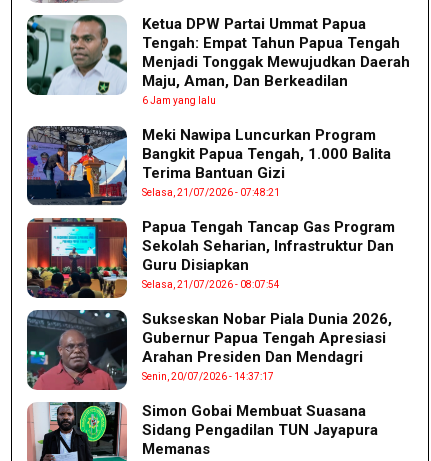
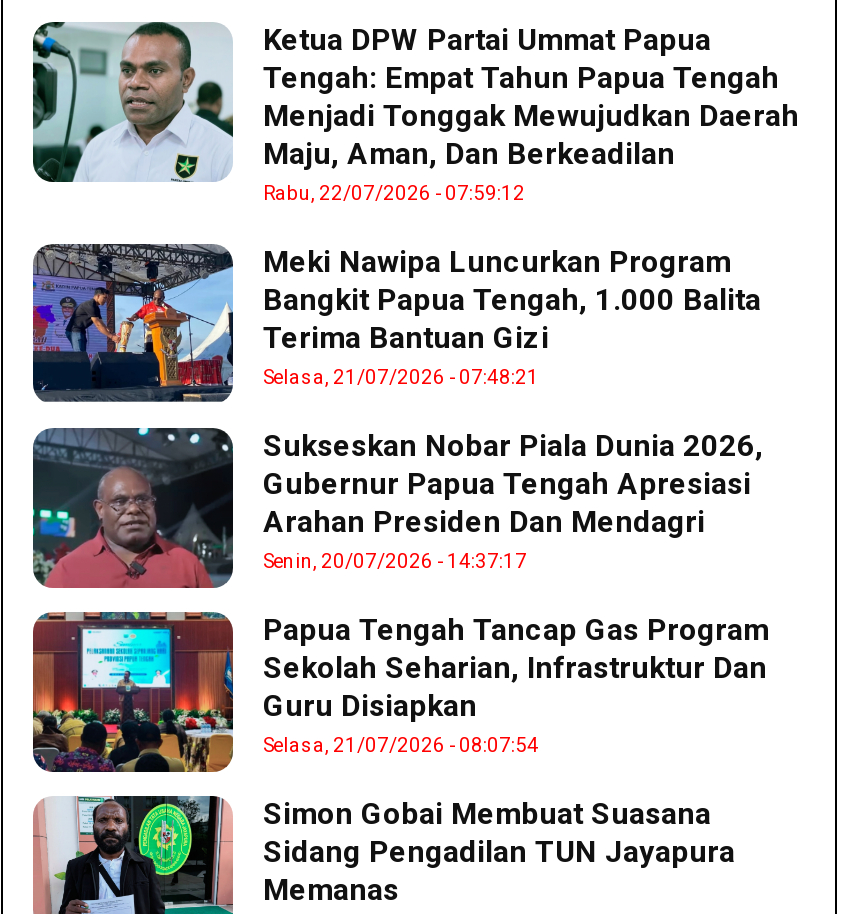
- 6 Jam yang lalu
+ Rabu, 22/07/2026 - 07:59:12

moved down: [image] | Papua Tengah Tancap Gas Program | Sekolah Seharian, Infrastruktur Dan | Guru Disiapkan | Selasa, 21/07/2026 - 08:07:54

moved up: [image] | Sukseskan Nobar Piala Dunia 2026, | Gubernur Papua Tengah Apresiasi | Arahan Presiden Dan Mendagri | Senin, 20/07/2026 - 14:37:17
